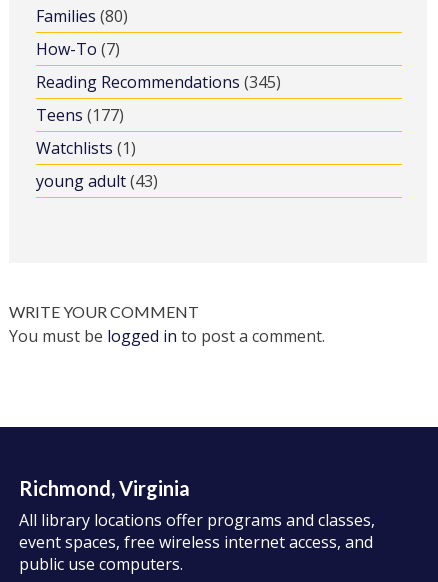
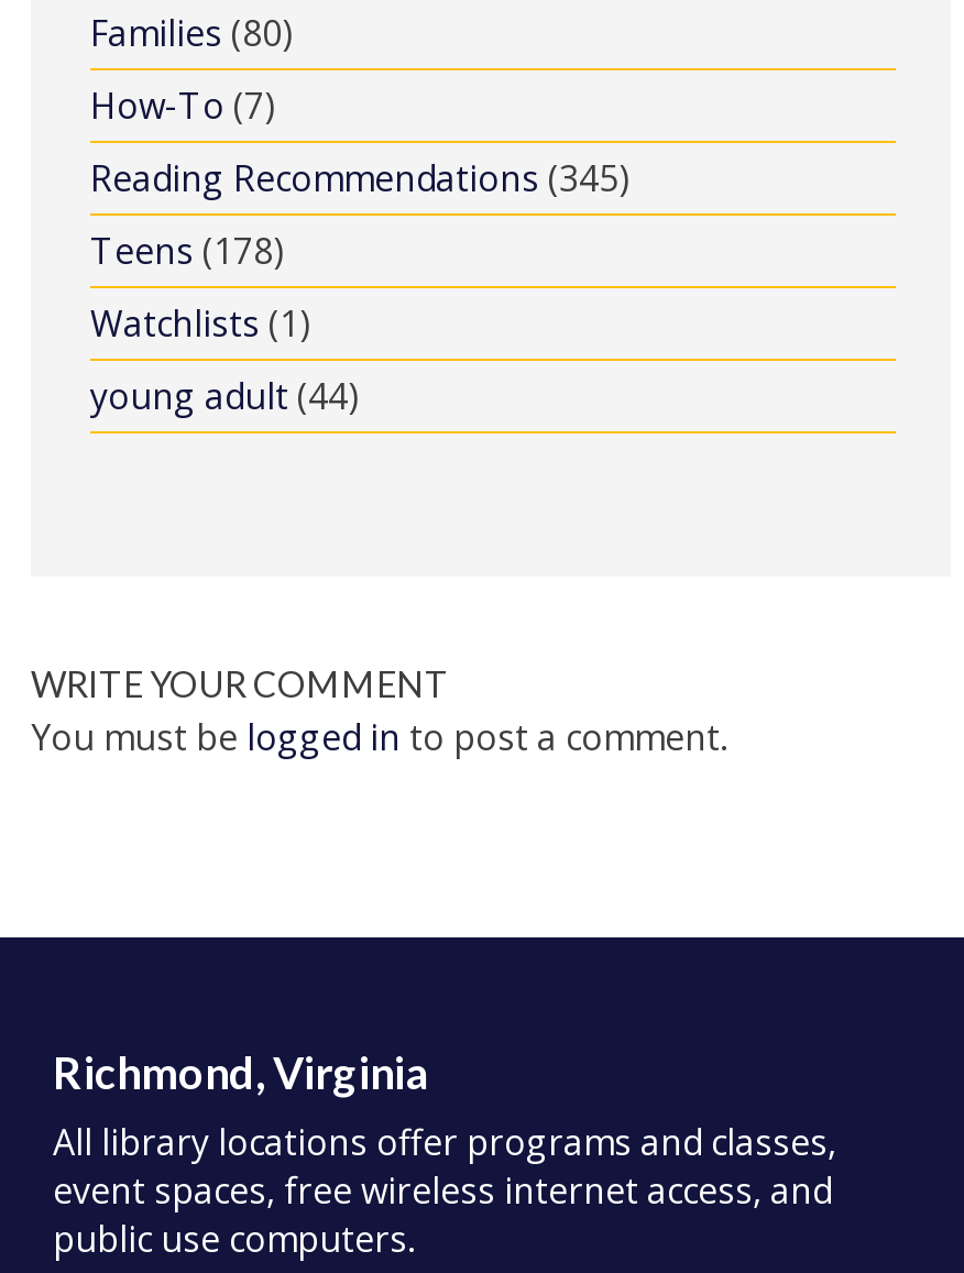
- Teens (177)
+ Teens (178)

- young adult (43)
+ young adult (44)
